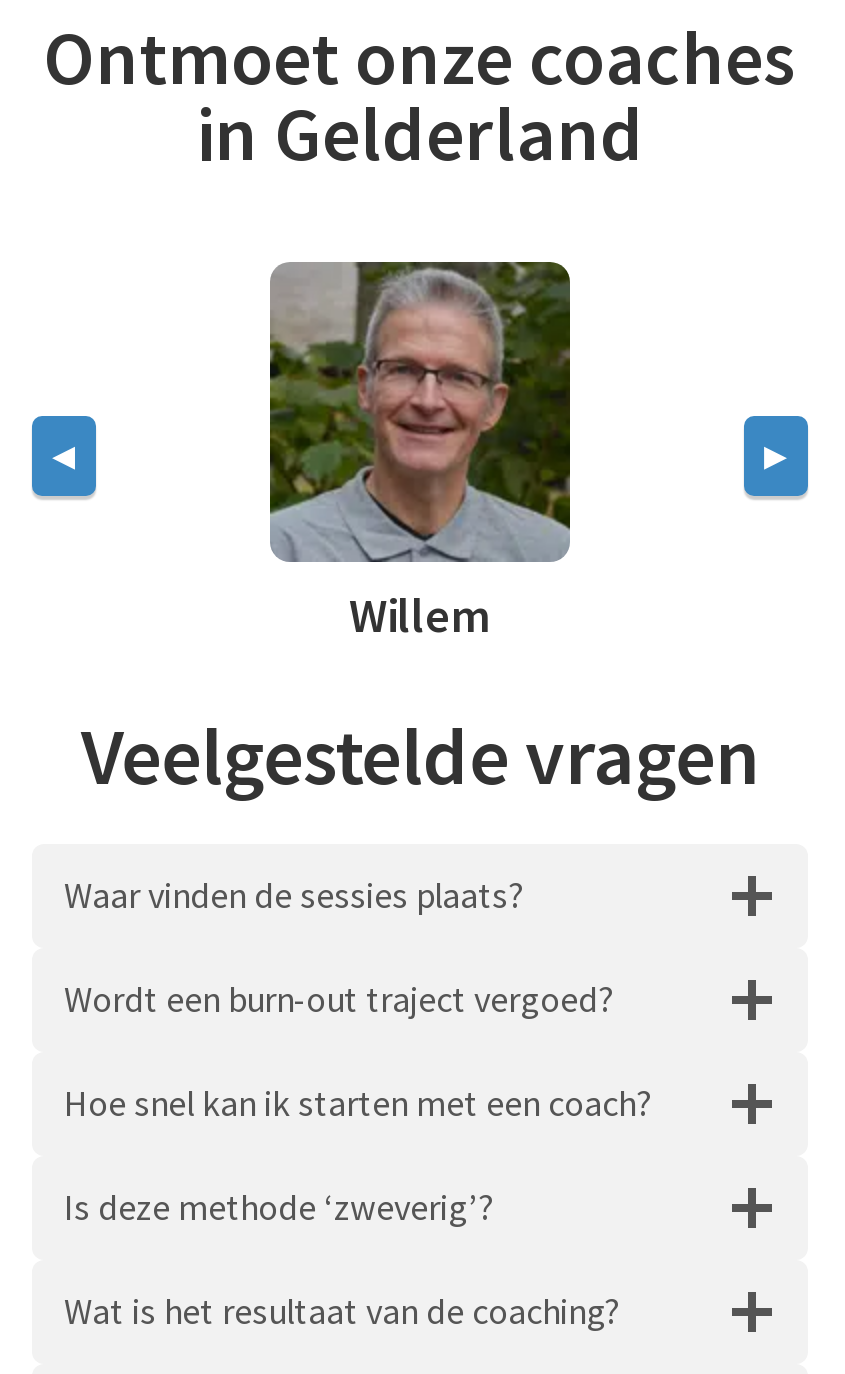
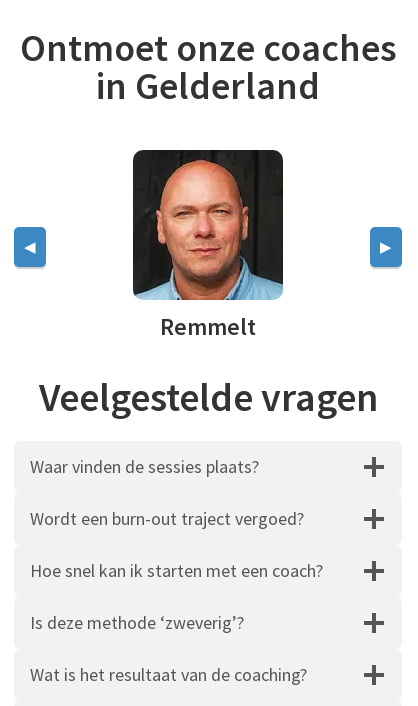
- [image]
- Willem
+ [image]
+ Remmelt
